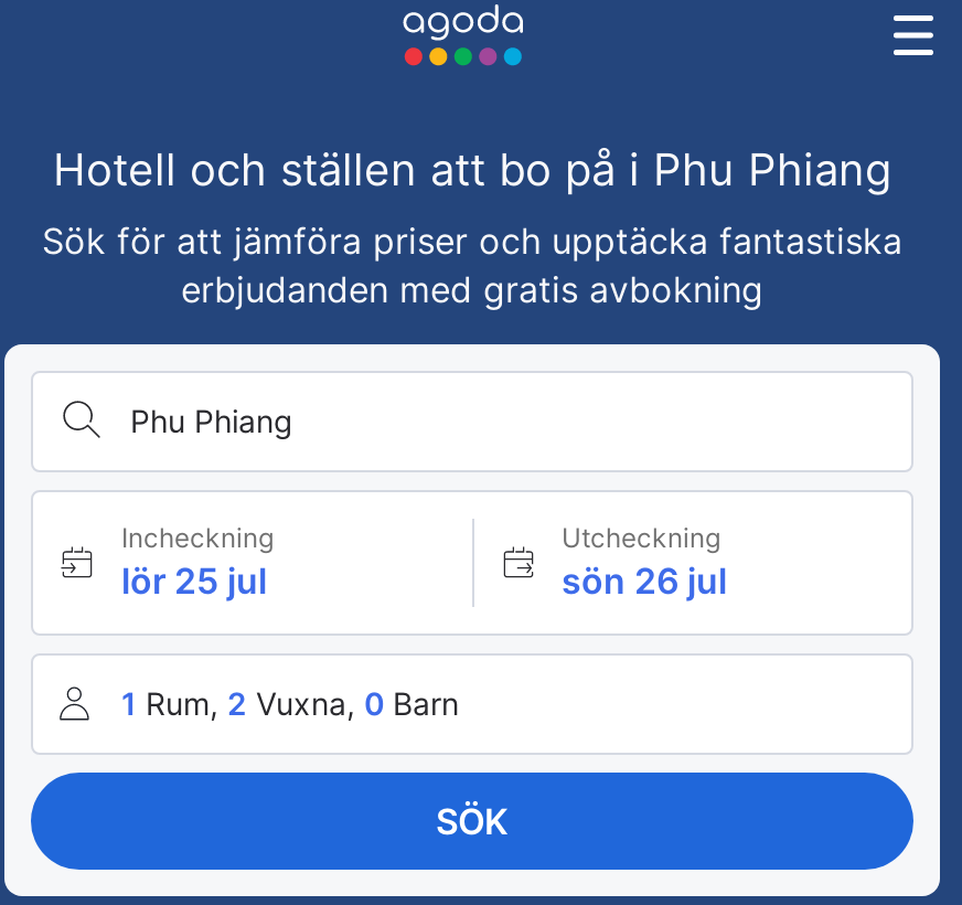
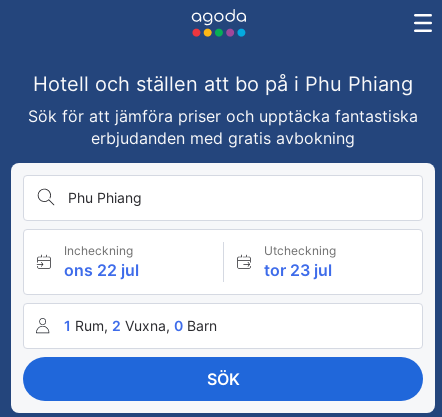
- lör 25 jul
+ ons 22 jul

- sön 26 jul
+ tor 23 jul
